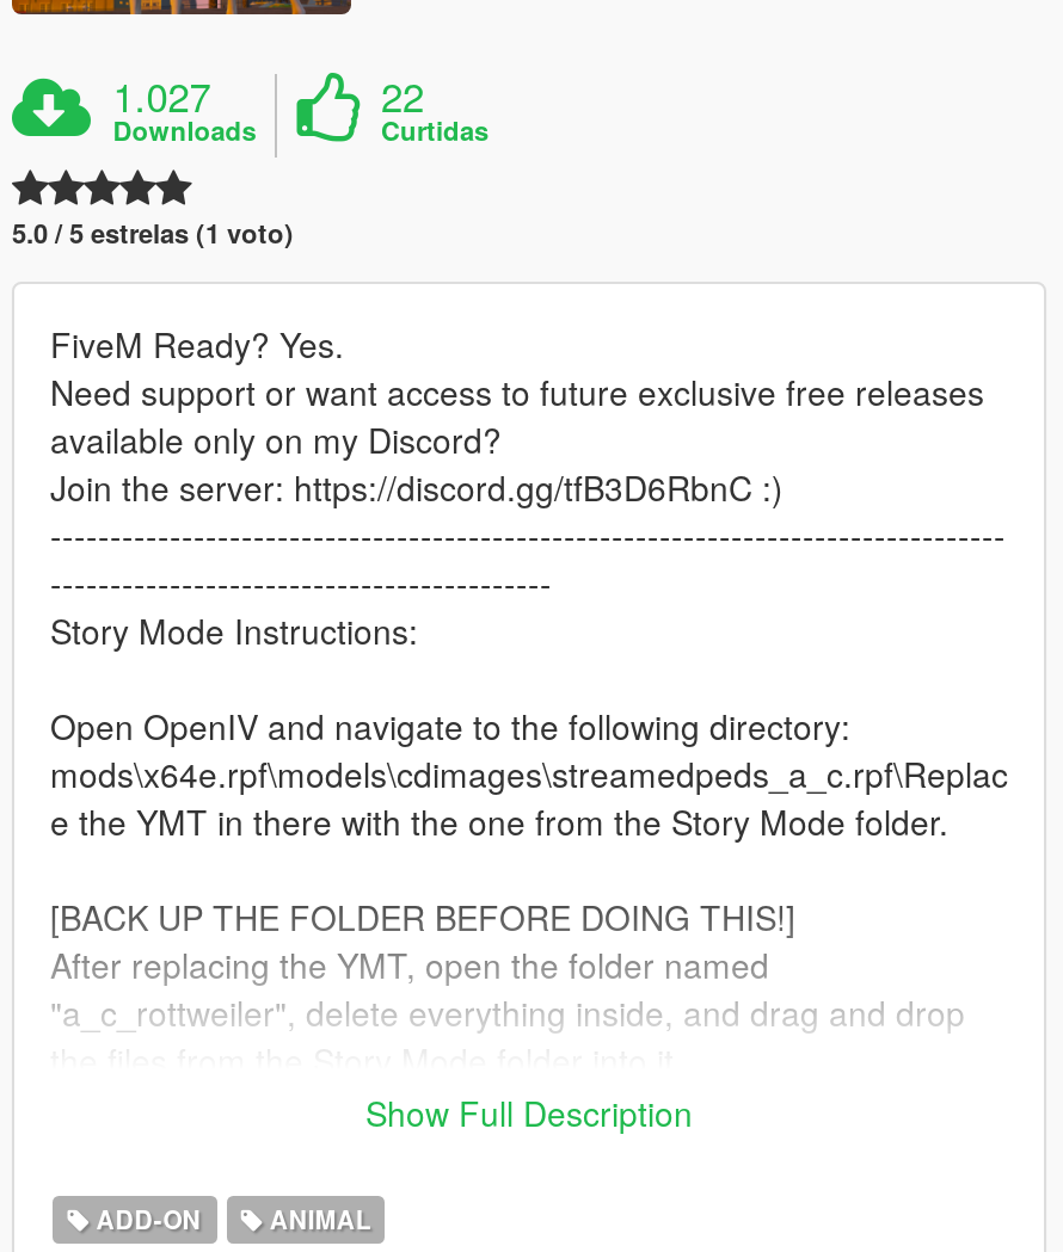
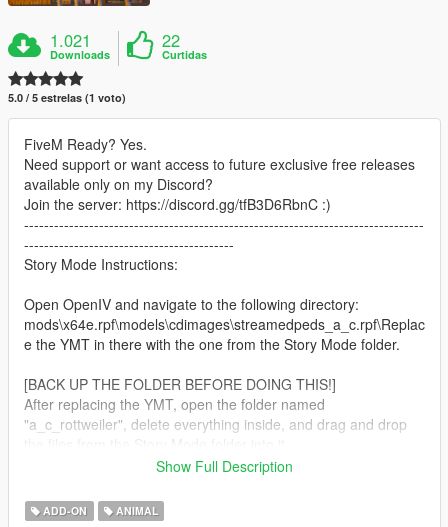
- 1.027
+ 1.021
